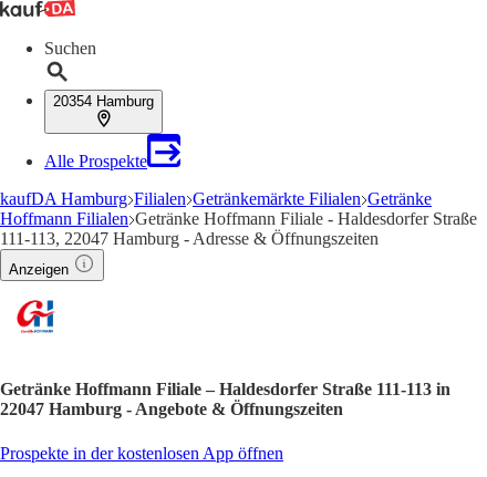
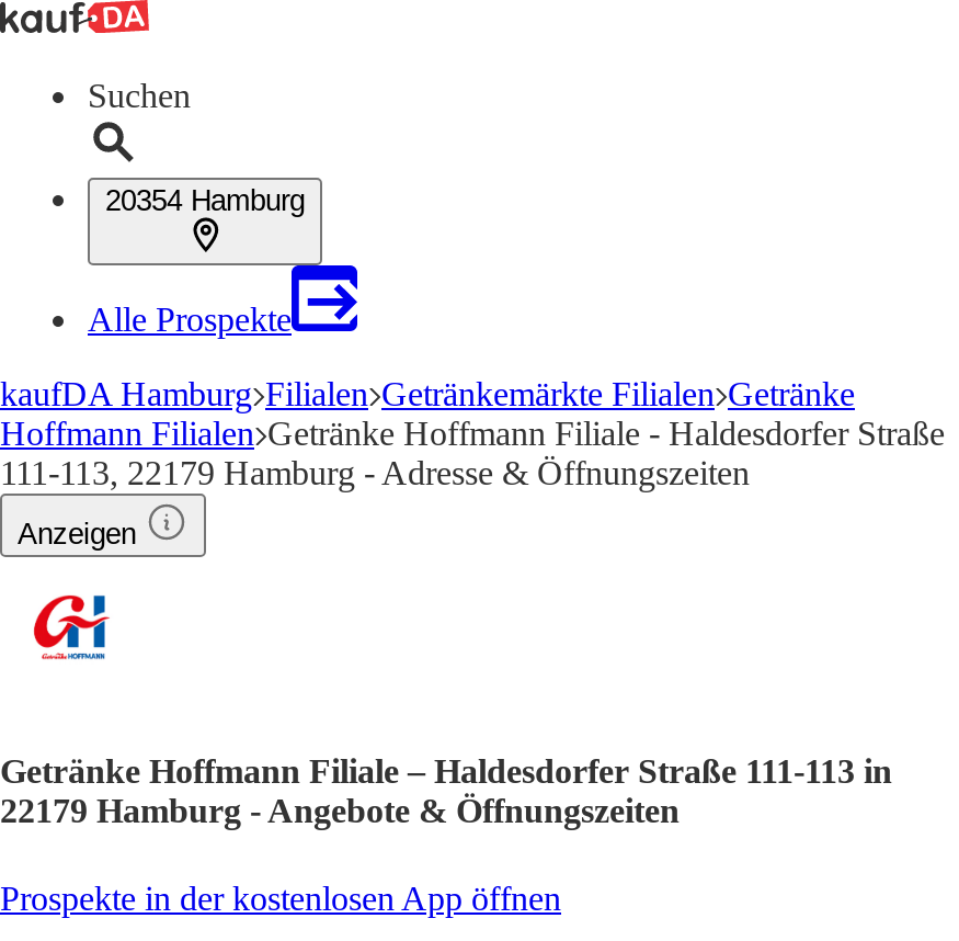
- 111-113, 22047 Hamburg - Adresse & Öffnungszeiten
+ 111-113, 22179 Hamburg - Adresse & Öffnungszeiten

- 22047 Hamburg - Angebote & Öffnungszeiten
+ 22179 Hamburg - Angebote & Öffnungszeiten
